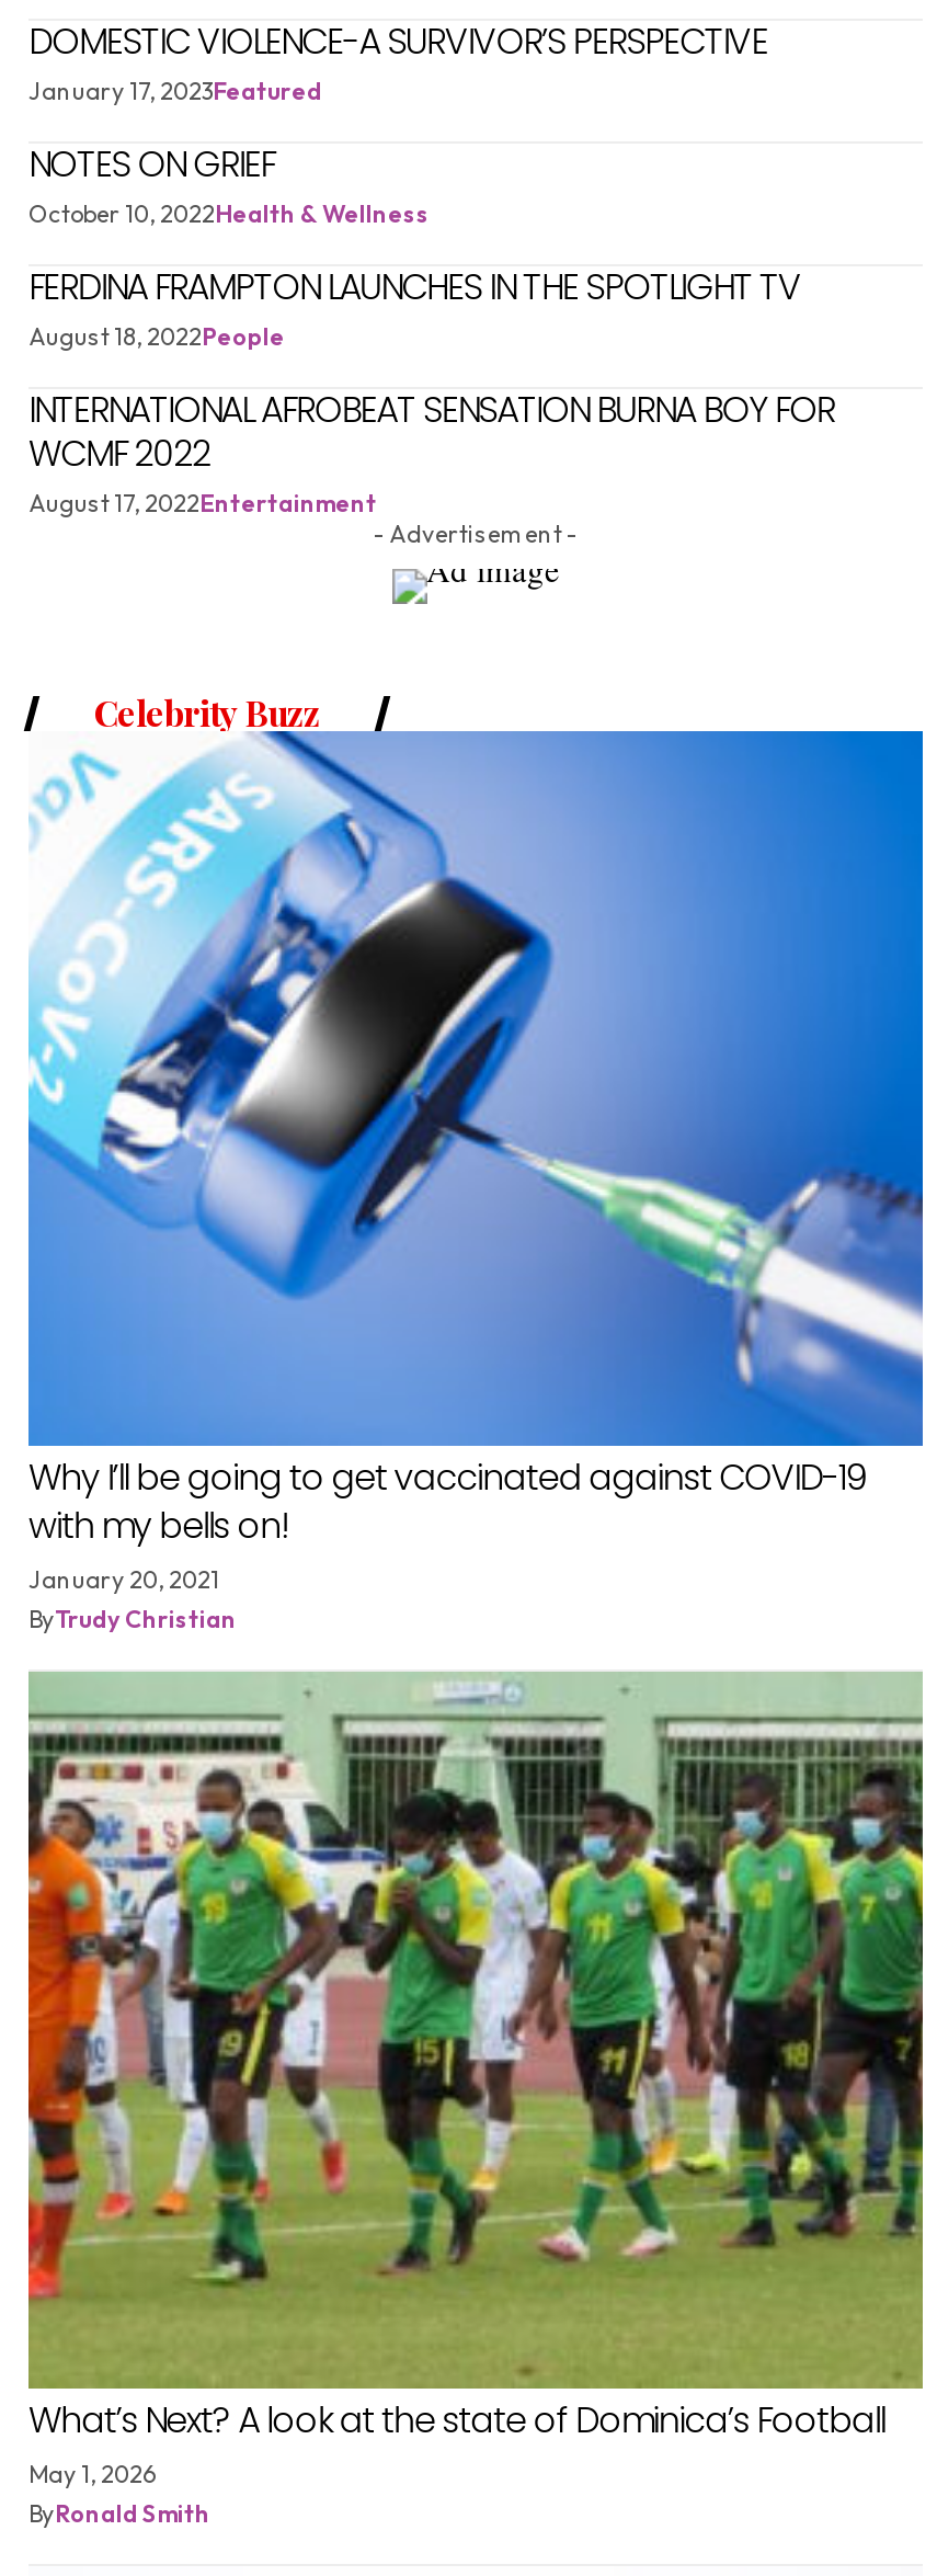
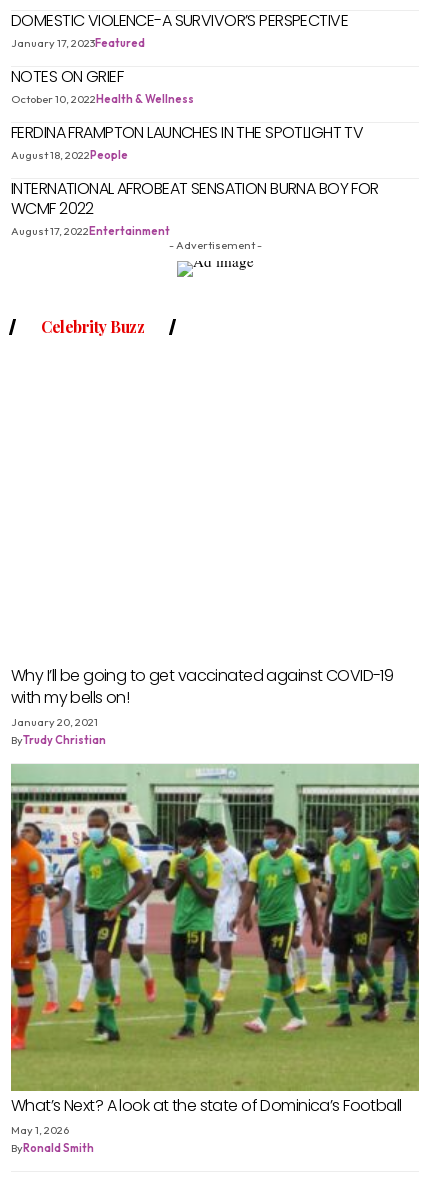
- [image]
